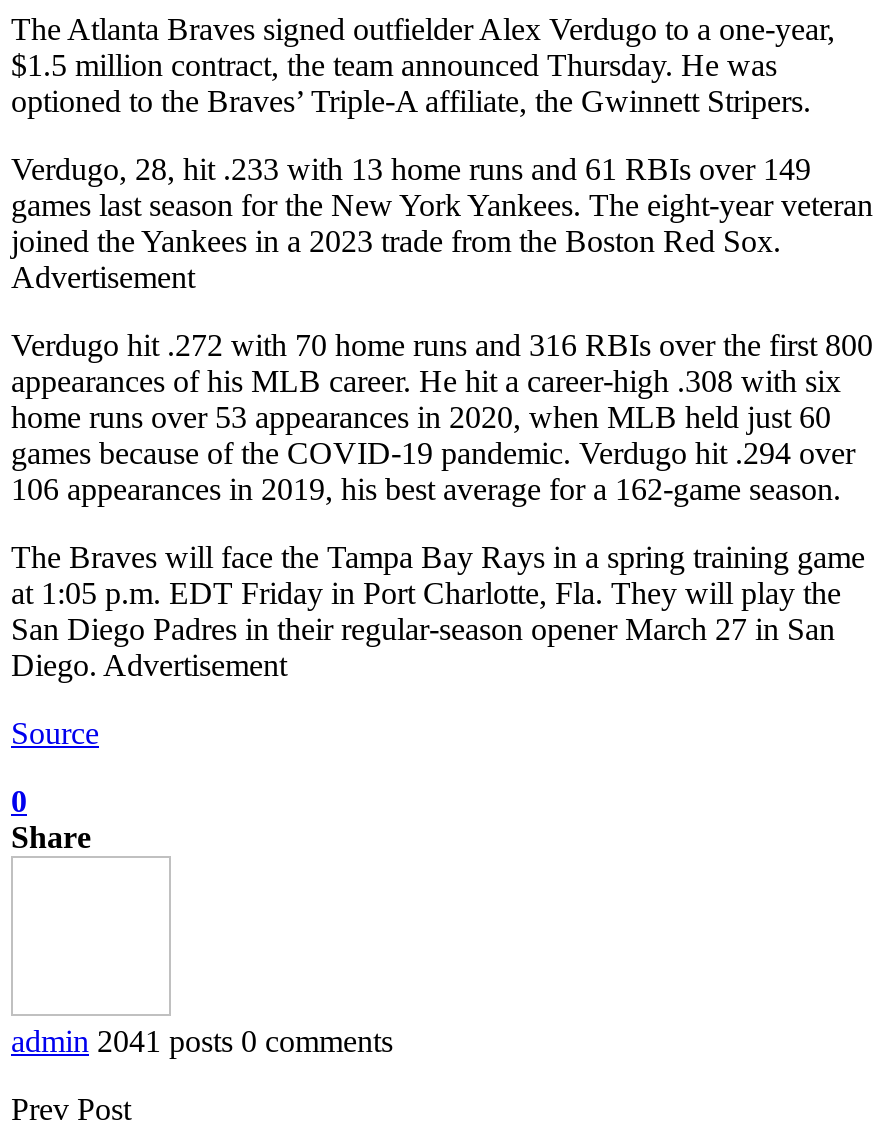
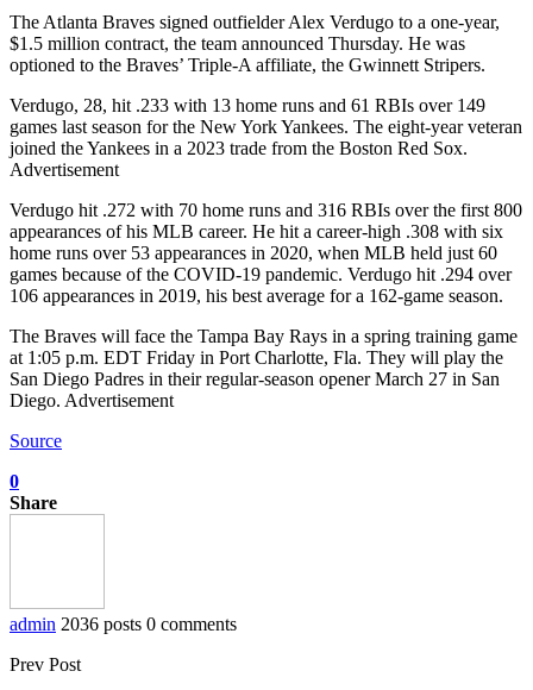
- admin 2041 posts 0 comments
+ admin 2036 posts 0 comments
